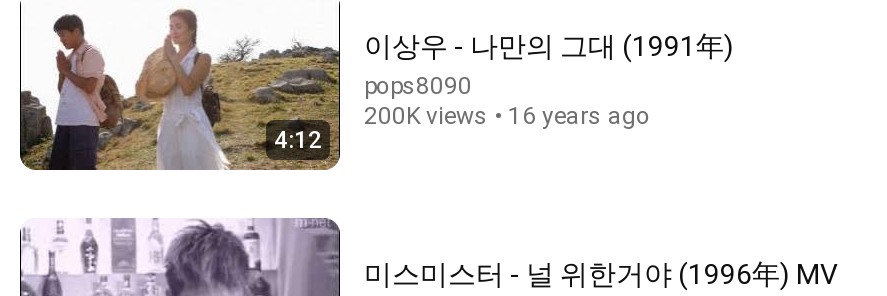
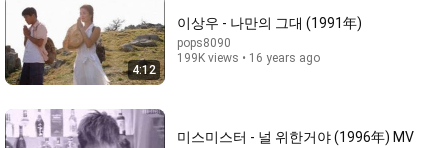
- 200K views • 16 years ago
+ 199K views • 16 years ago
